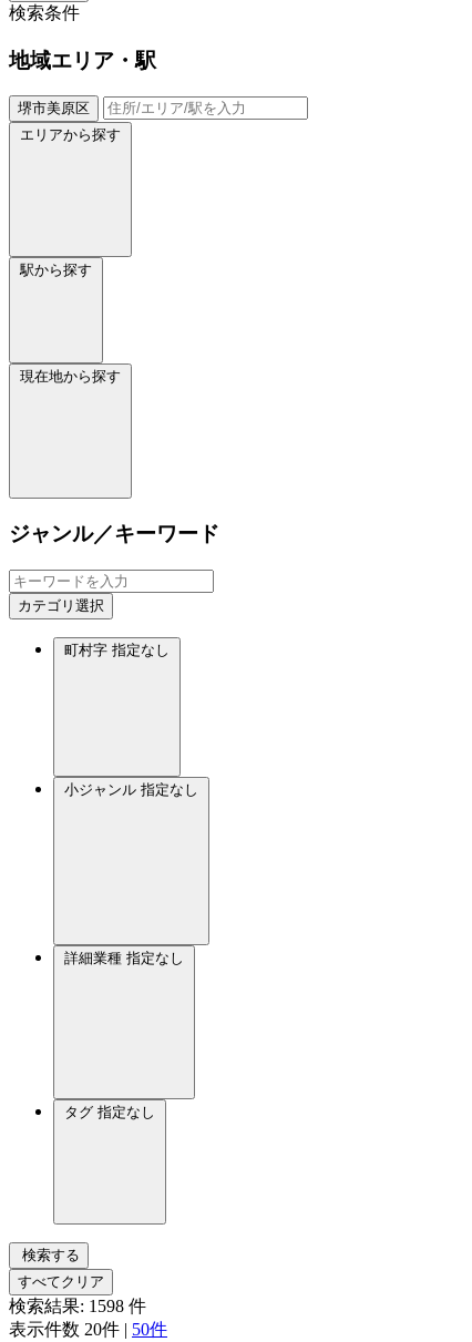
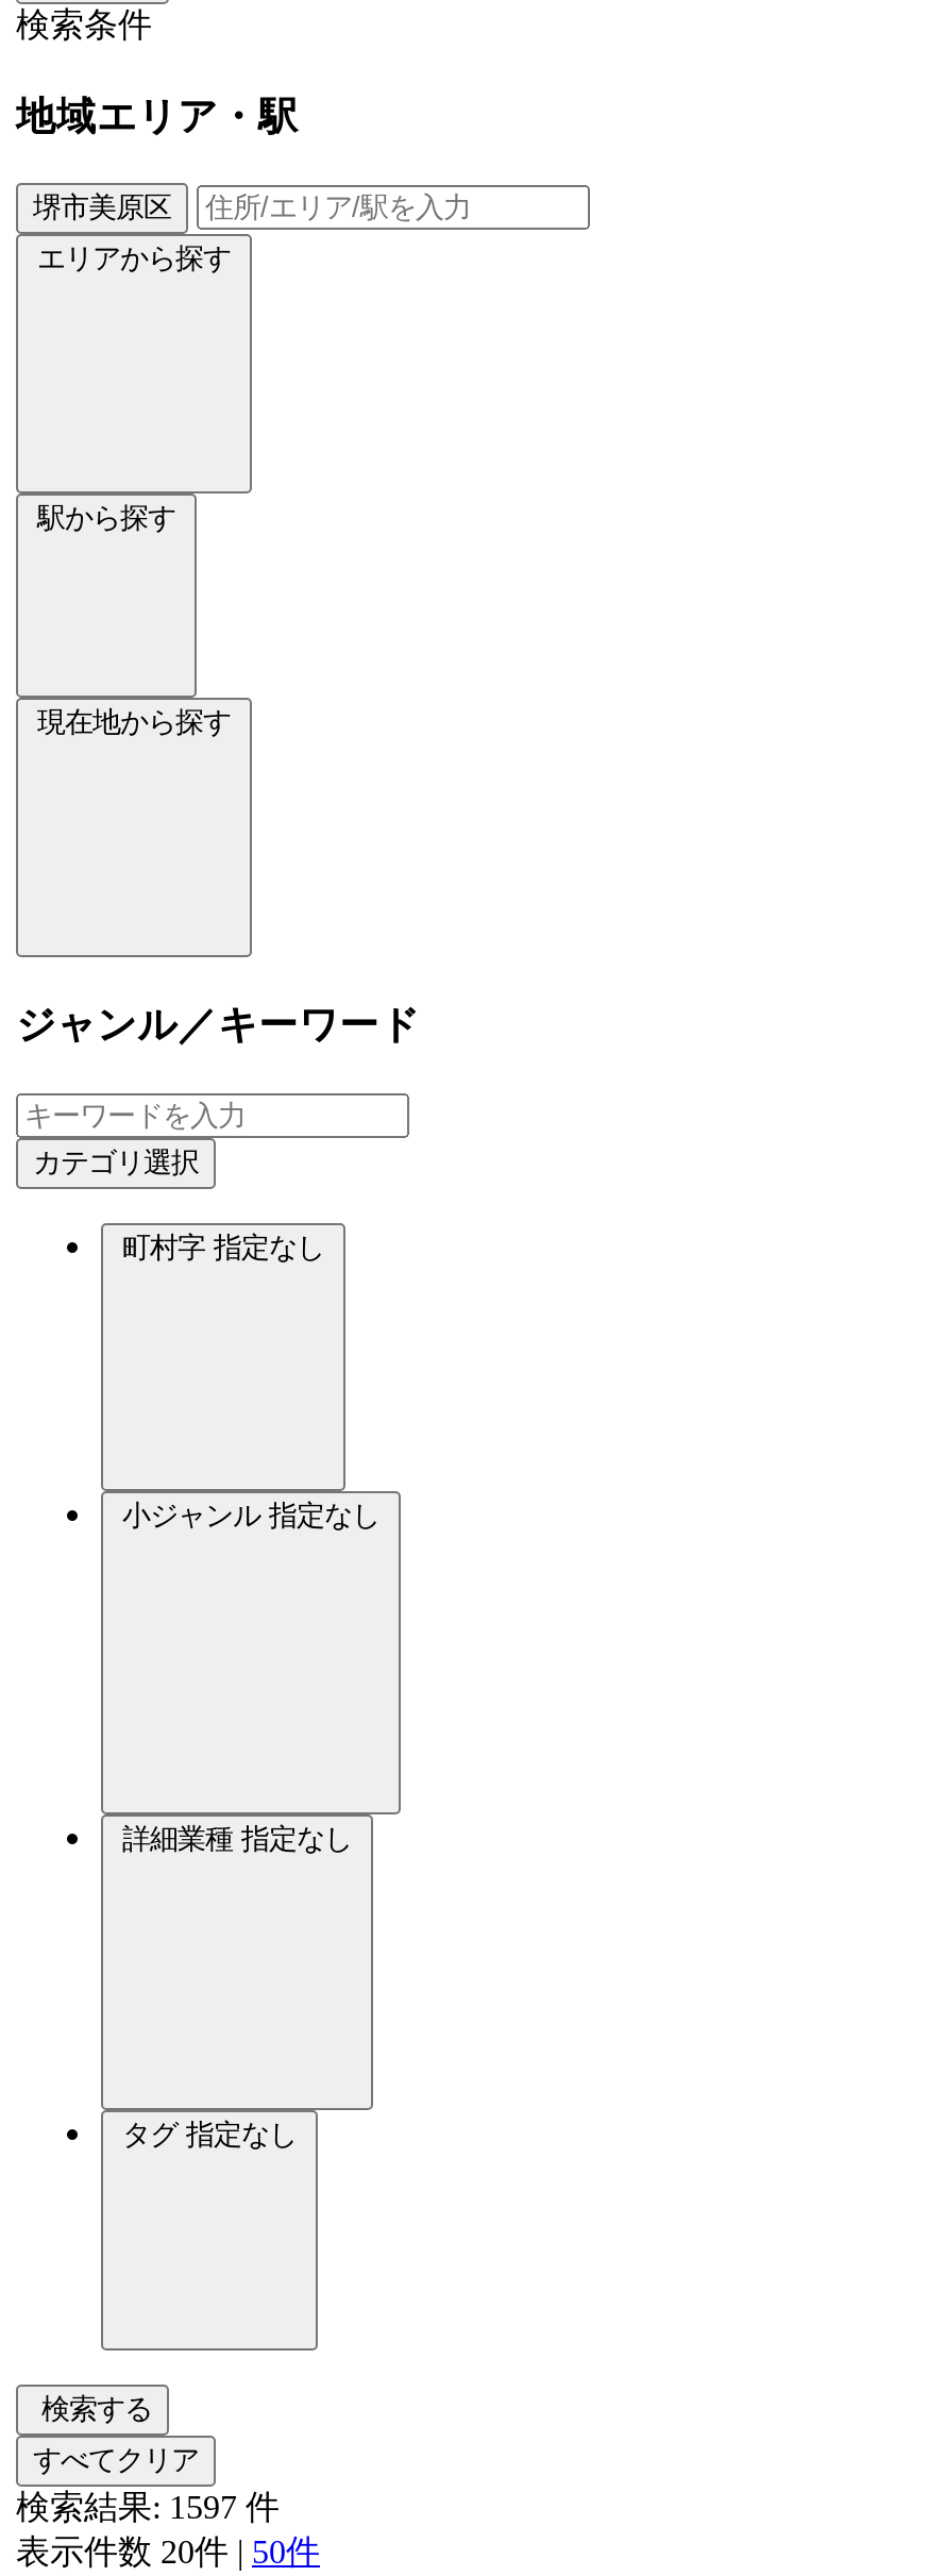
- 検索結果: 1598 件
+ 検索結果: 1597 件
